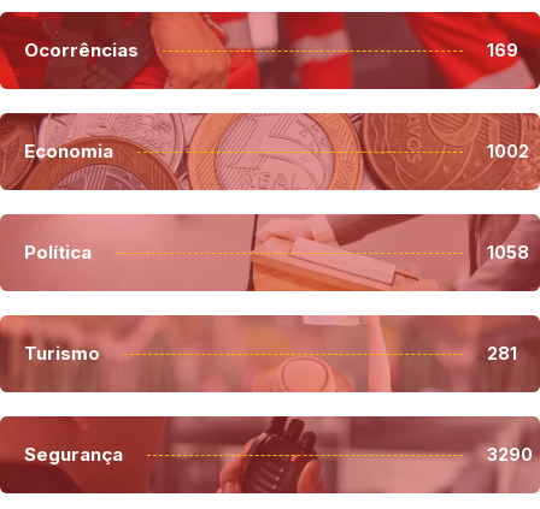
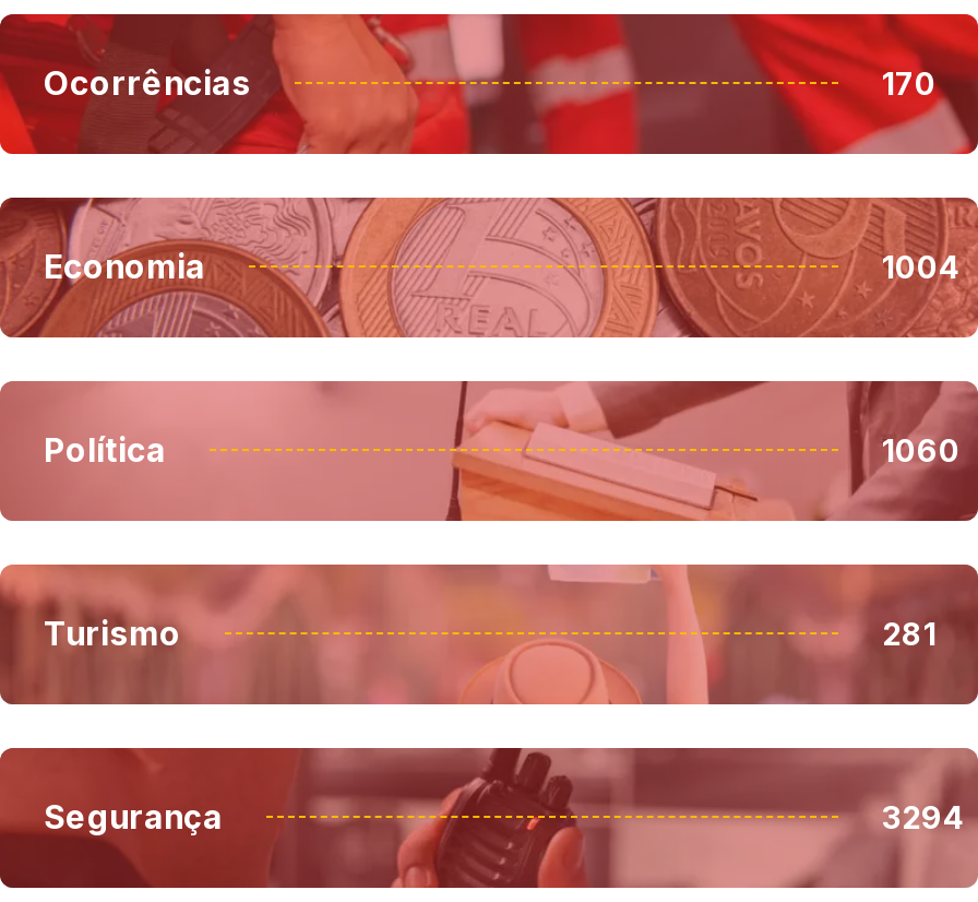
- 169
+ 170

- 1002
+ 1004

- 1058
+ 1060

- 3290
+ 3294
